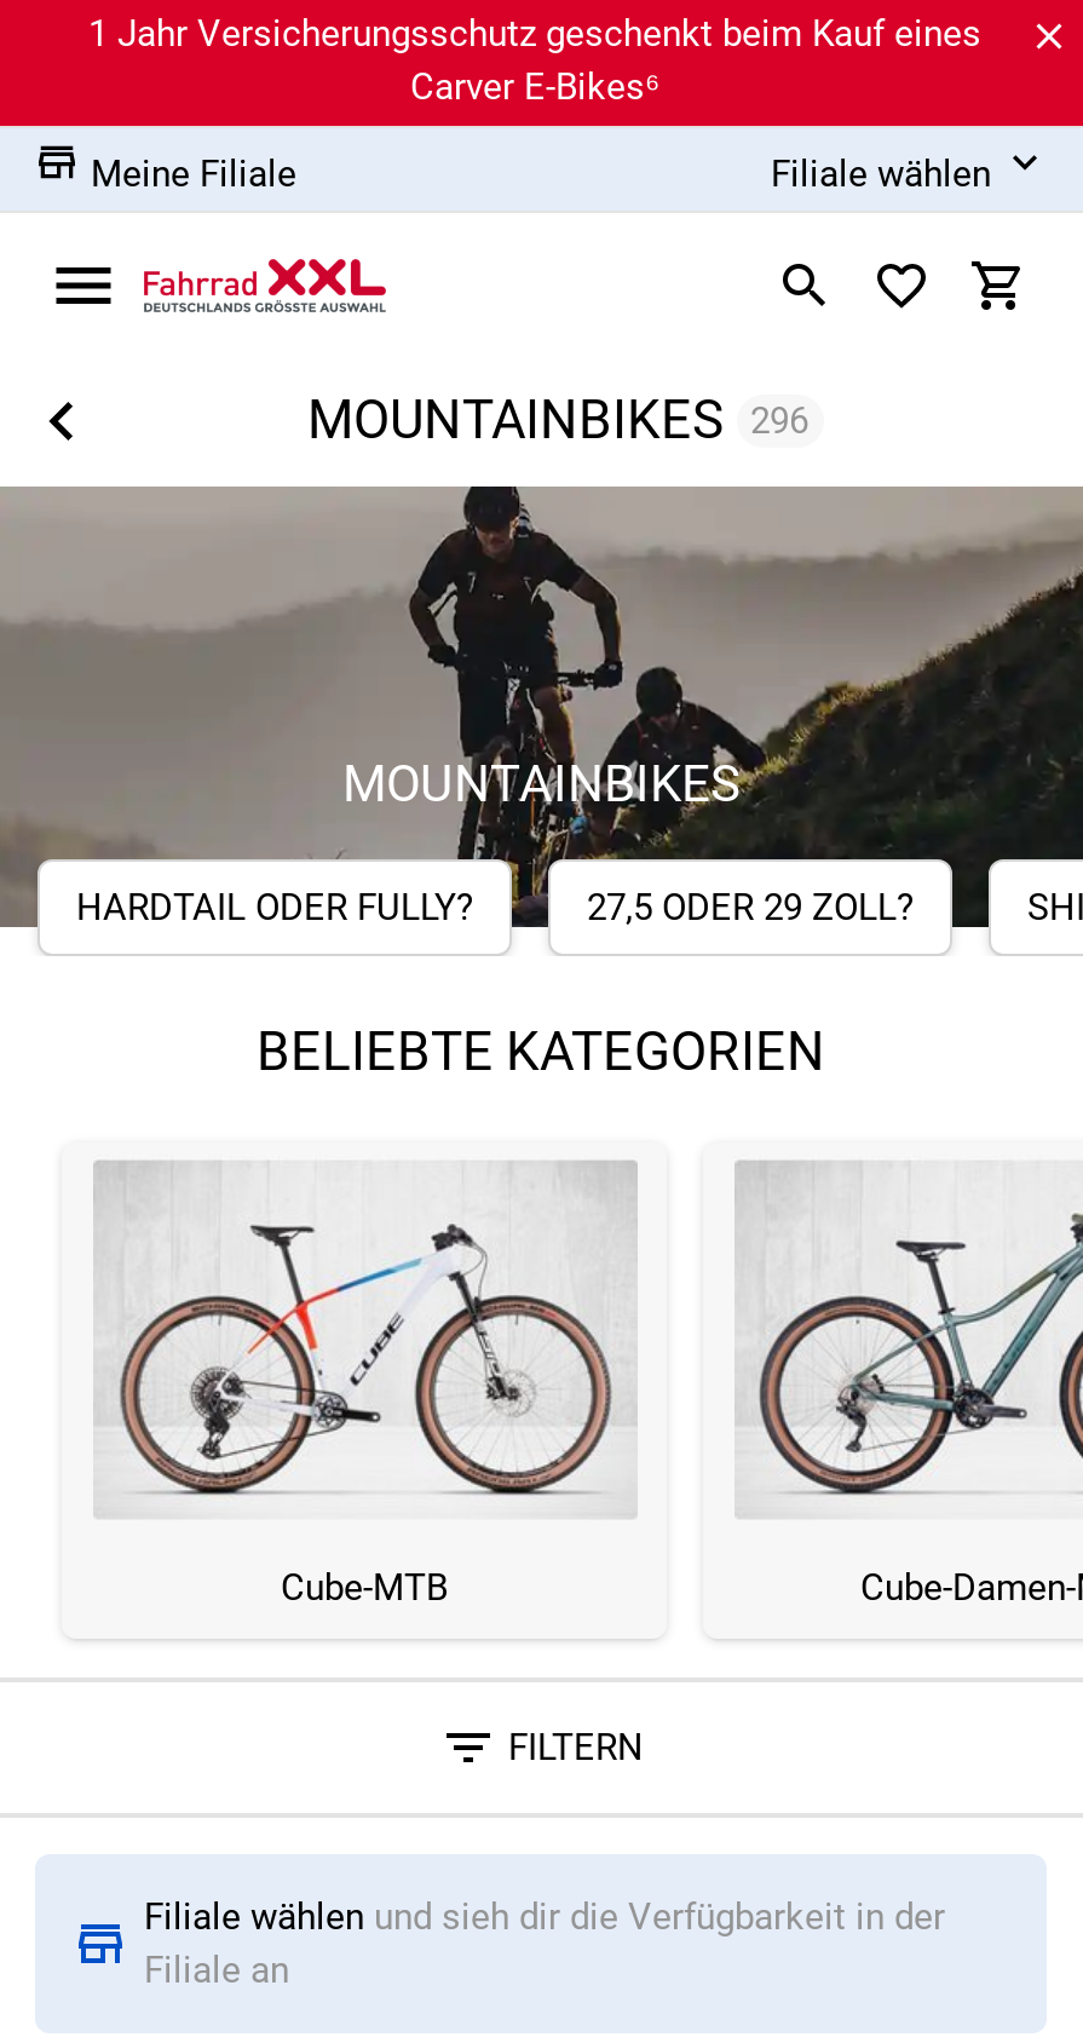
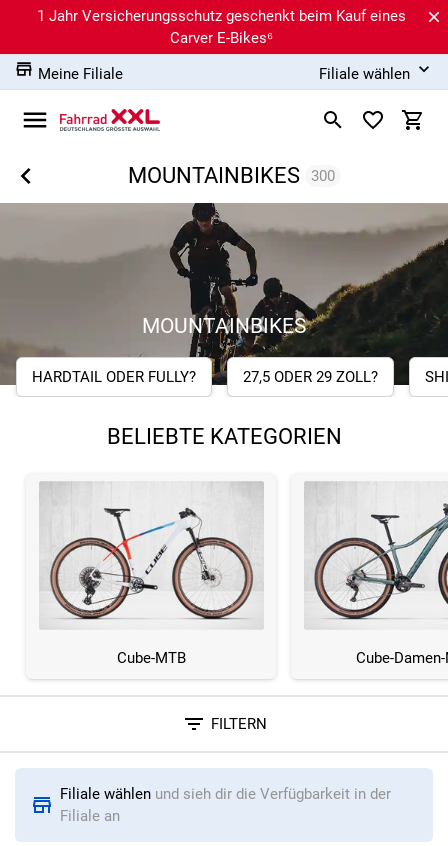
- MOUNTAINBIKES 296
+ MOUNTAINBIKES 300
